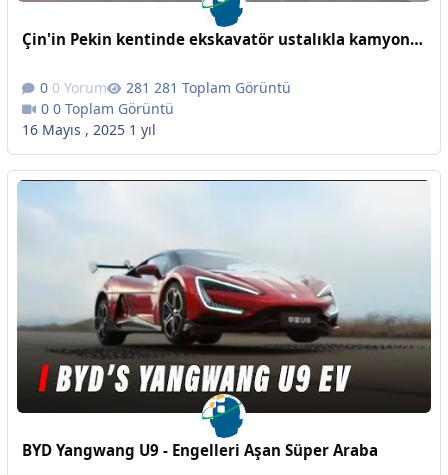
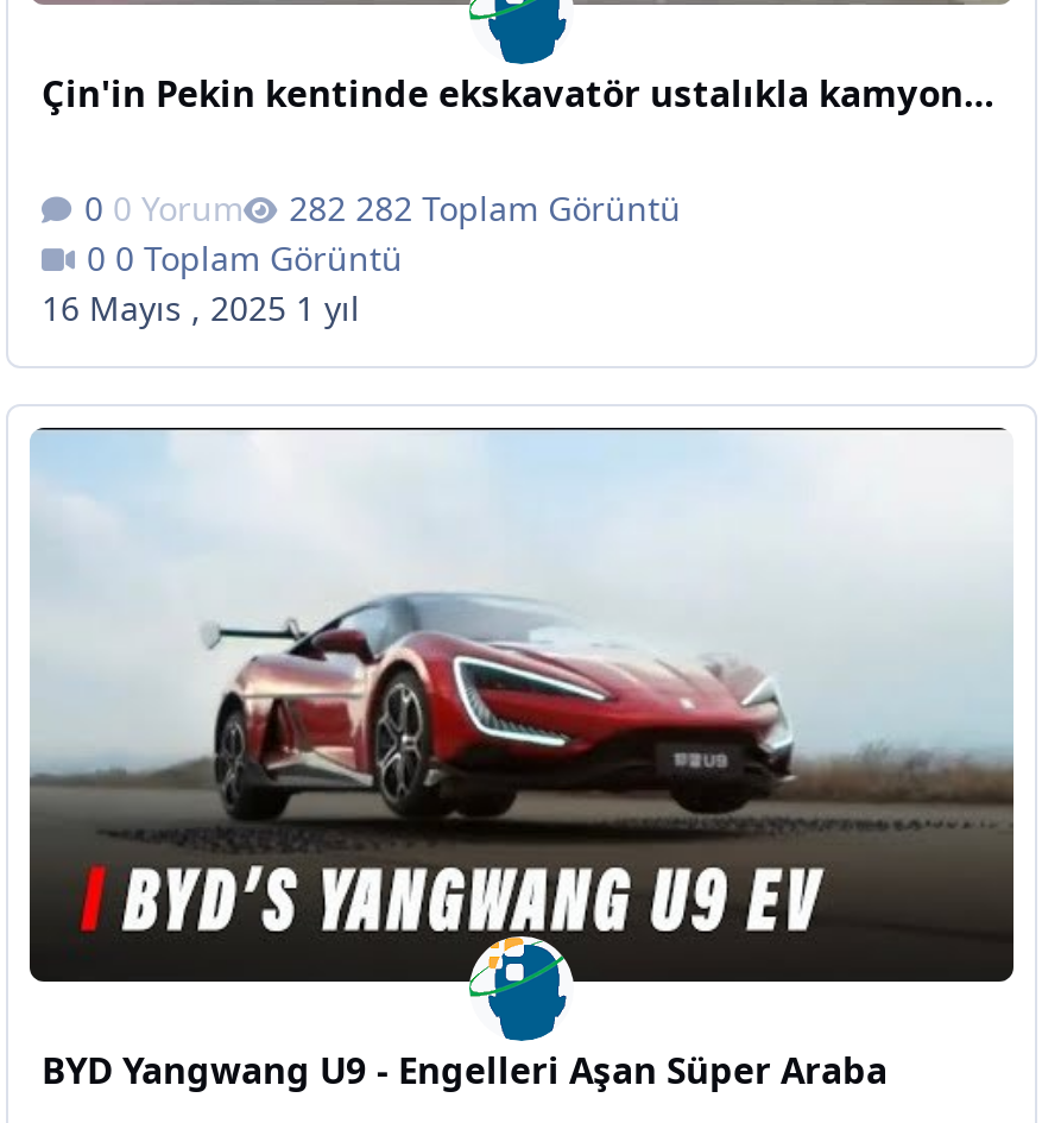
- 281 Toplam Görüntü
+ 282 Toplam Görüntü
